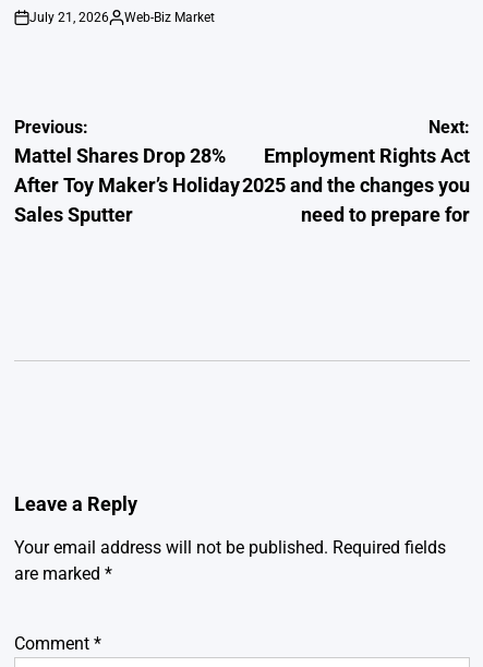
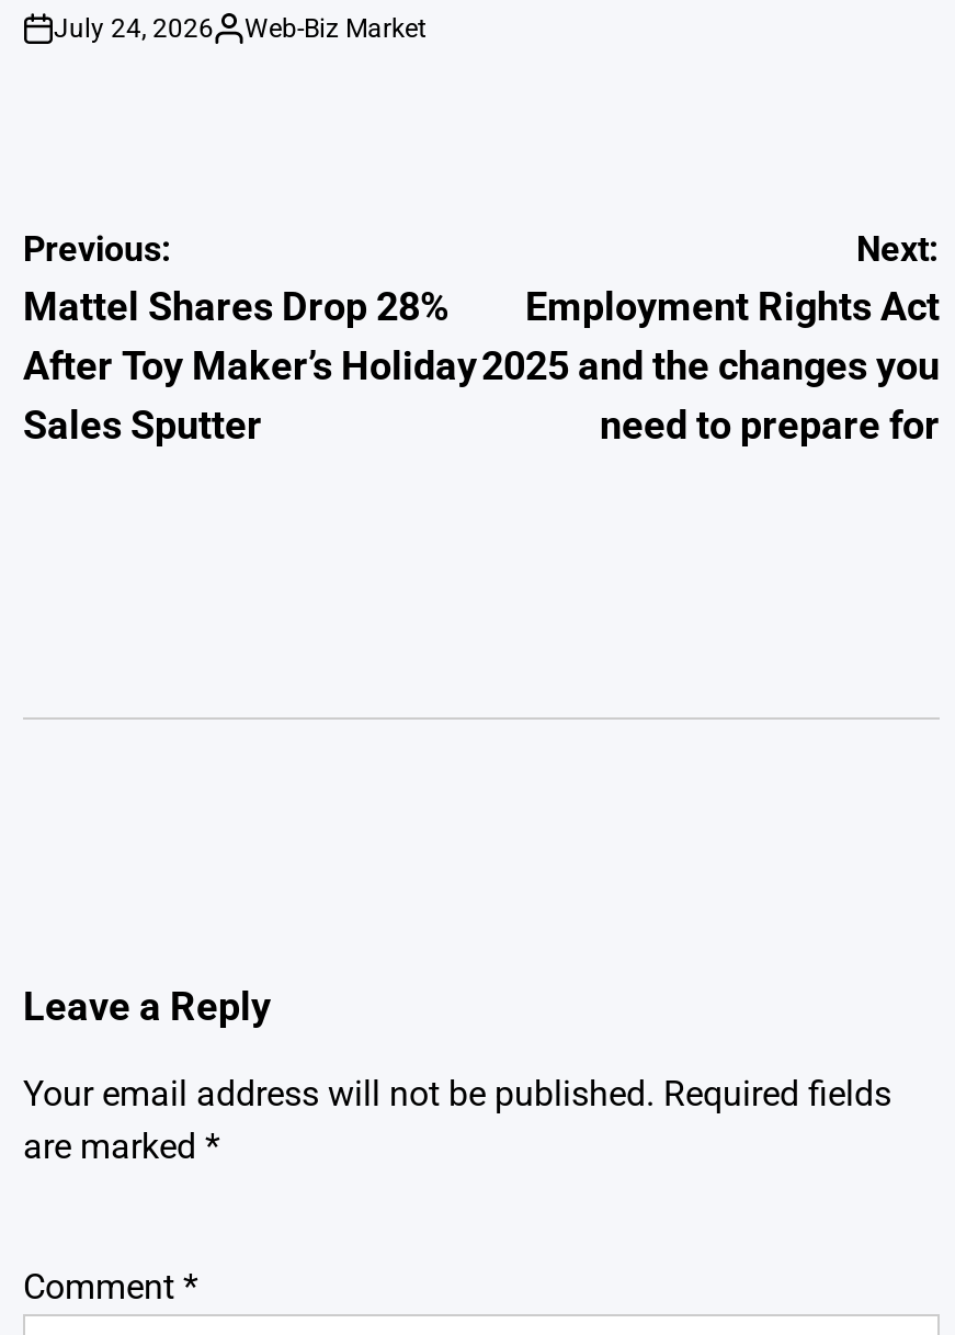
- July 21, 2026 Web-Biz Market
+ July 24, 2026 Web-Biz Market
